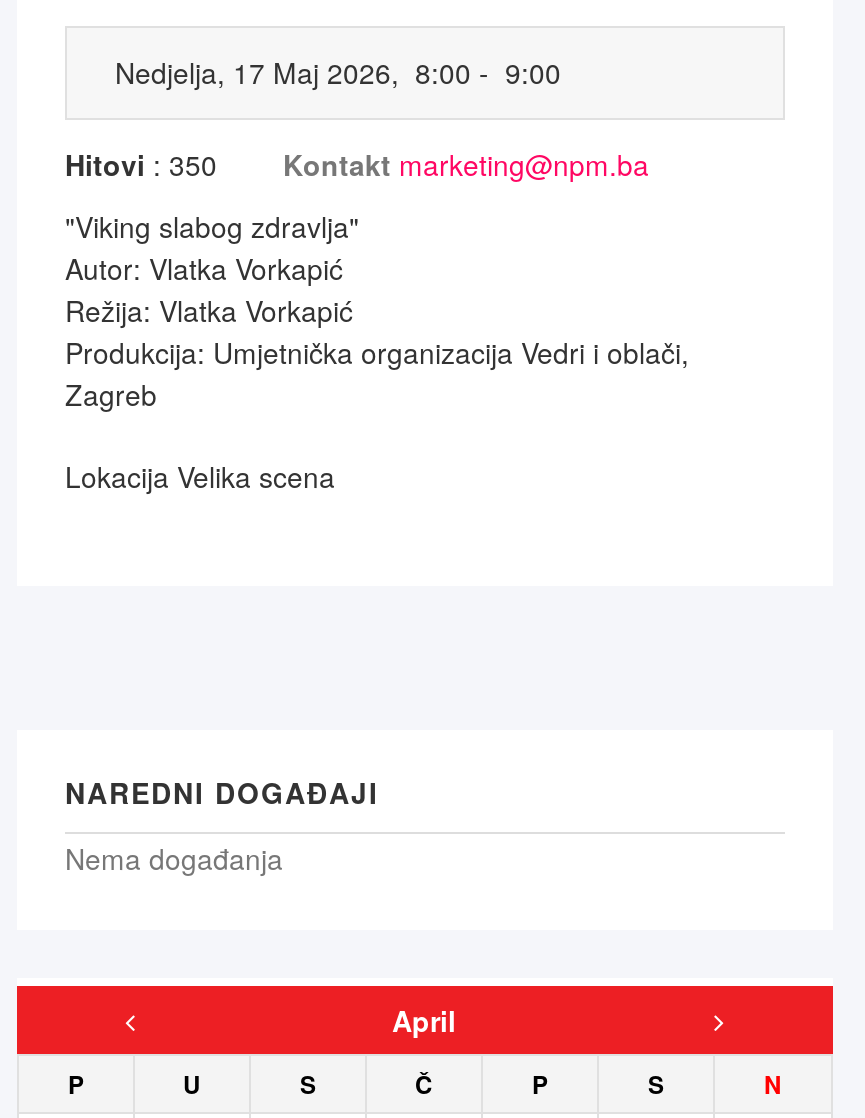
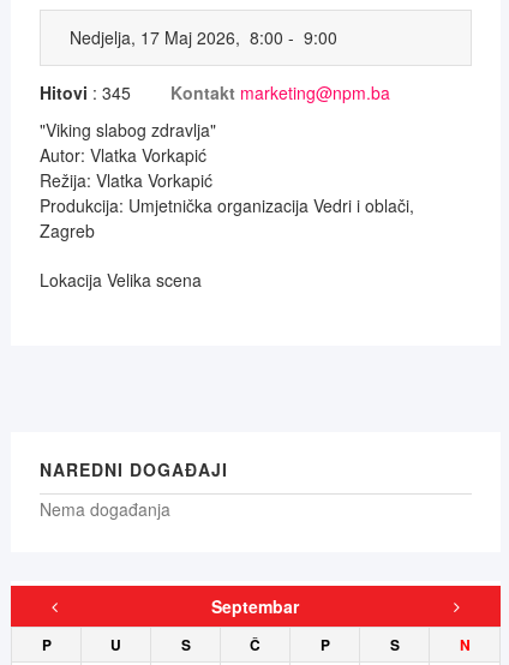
- Hitovi: 350 Kontakt marketing@npm.ba
+ Hitovi: 345 Kontakt marketing@npm.ba

- April
+ Septembar
